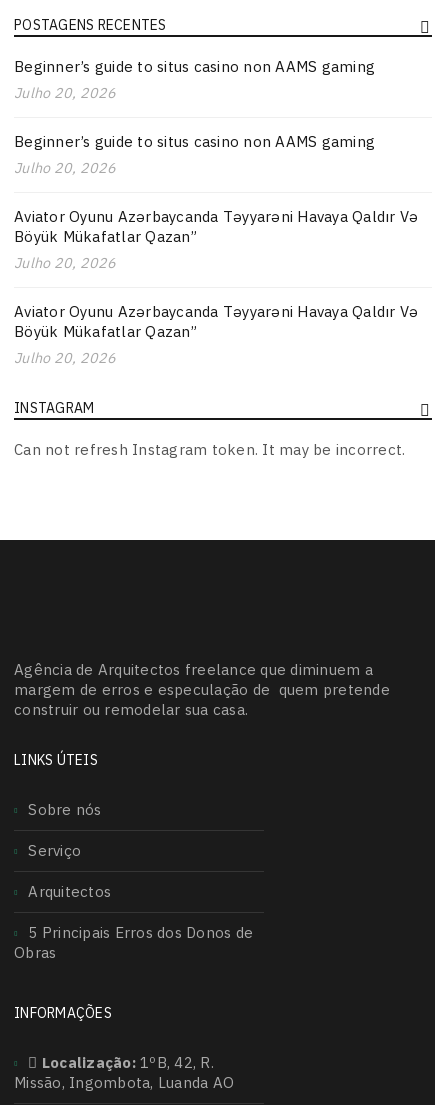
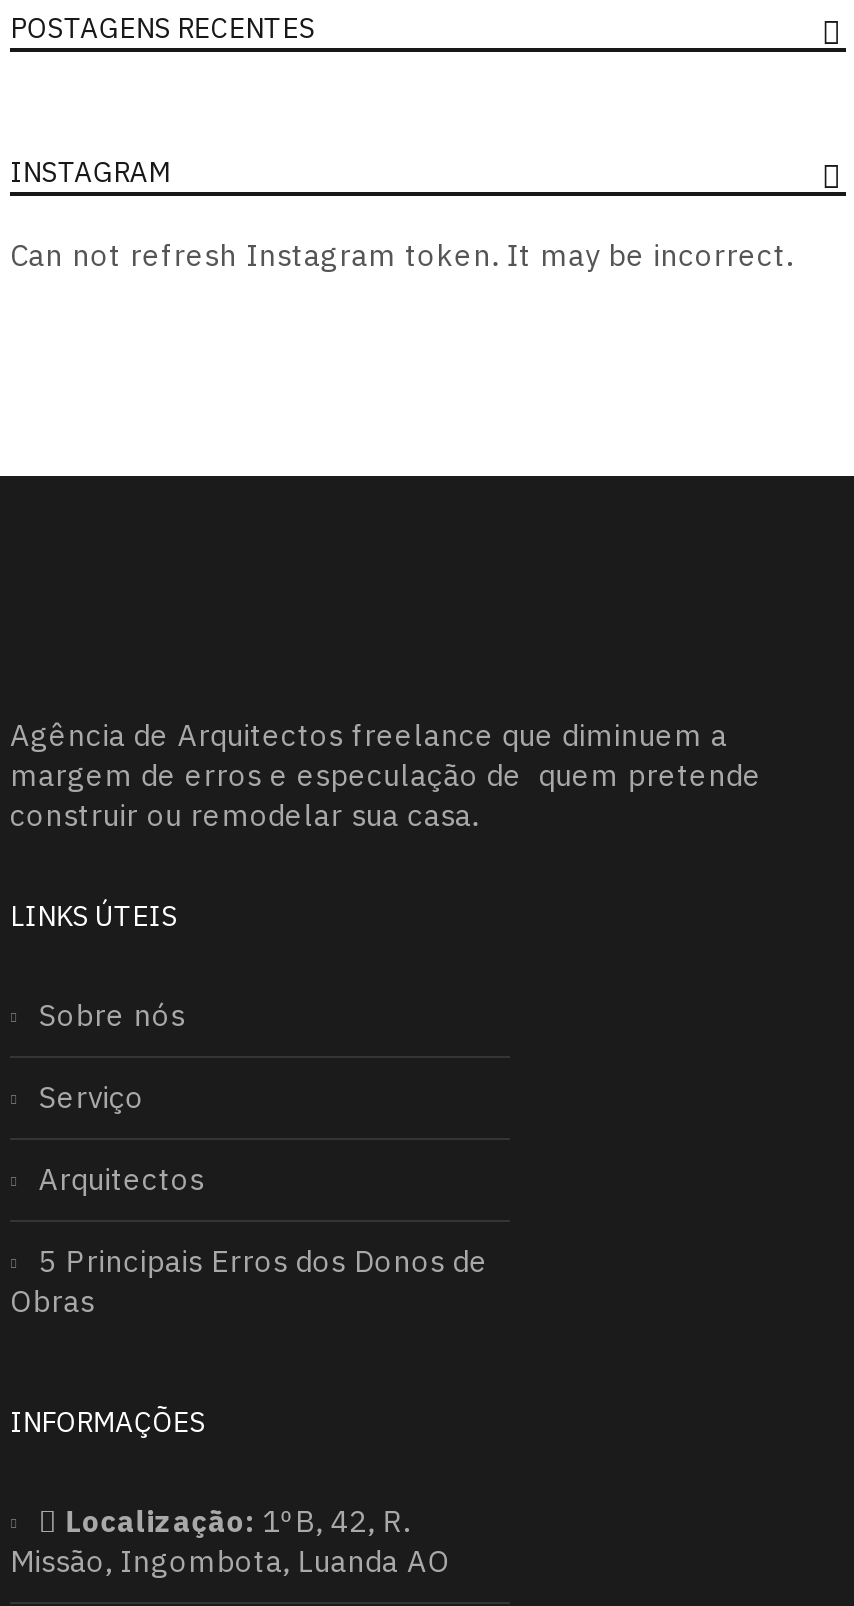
- Beginner’s guide to situs casino non AAMS gaming
- Julho 20, 2026
- Beginner’s guide to situs casino non AAMS gaming
- Julho 20, 2026
- Aviator Oyunu Azərbaycanda Təyyarəni Havaya Qaldır Və
- Böyük Mükafatlar Qazan”
- Julho 20, 2026
- Aviator Oyunu Azərbaycanda Təyyarəni Havaya Qaldır Və
- Böyük Mükafatlar Qazan”
- Julho 20, 2026

moved up: INSTAGRAM | Can not refresh Instagram token. It may be incorrect.
